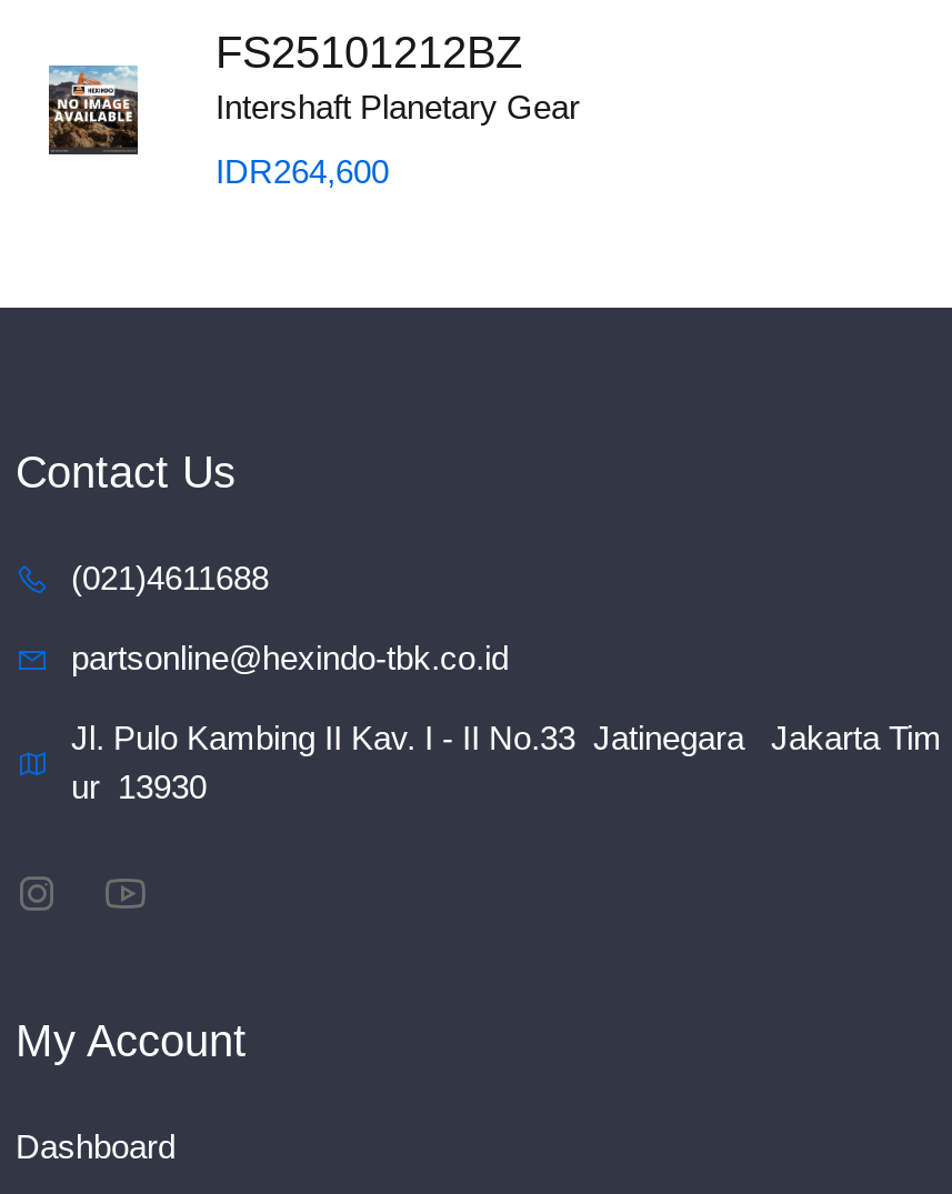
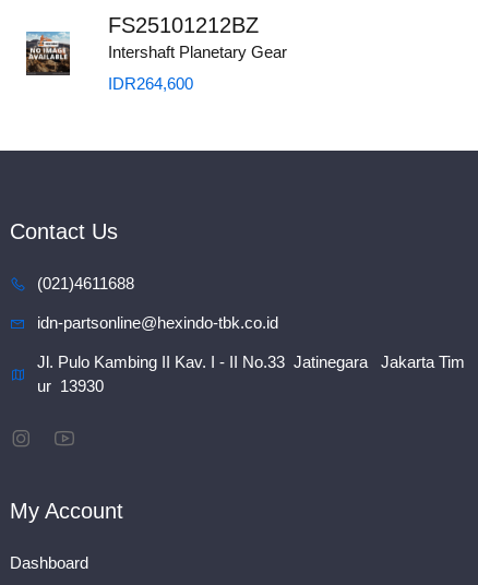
- partsonline@hexindo-tbk.co.id
+ idn-partsonline@hexindo-tbk.co.id
